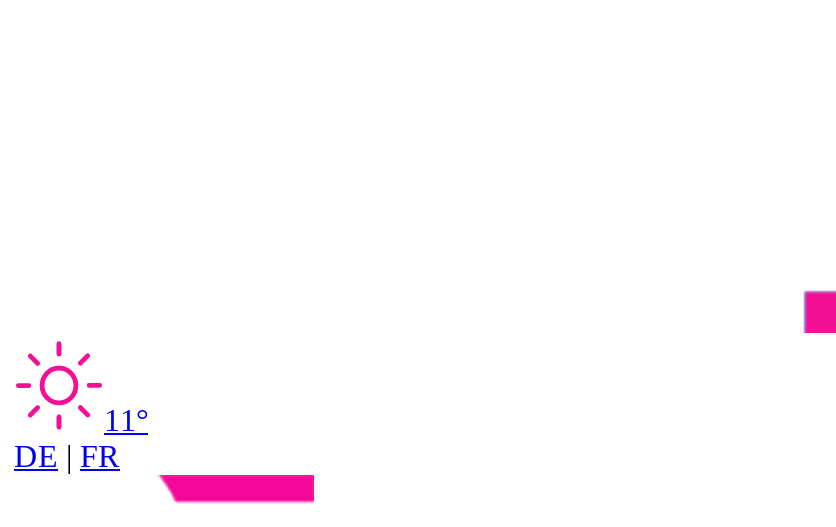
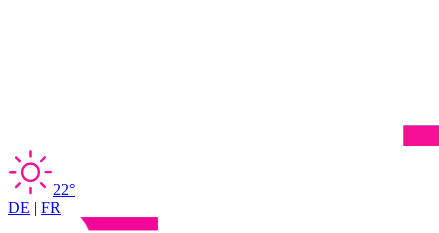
- 11°
+ 22°
